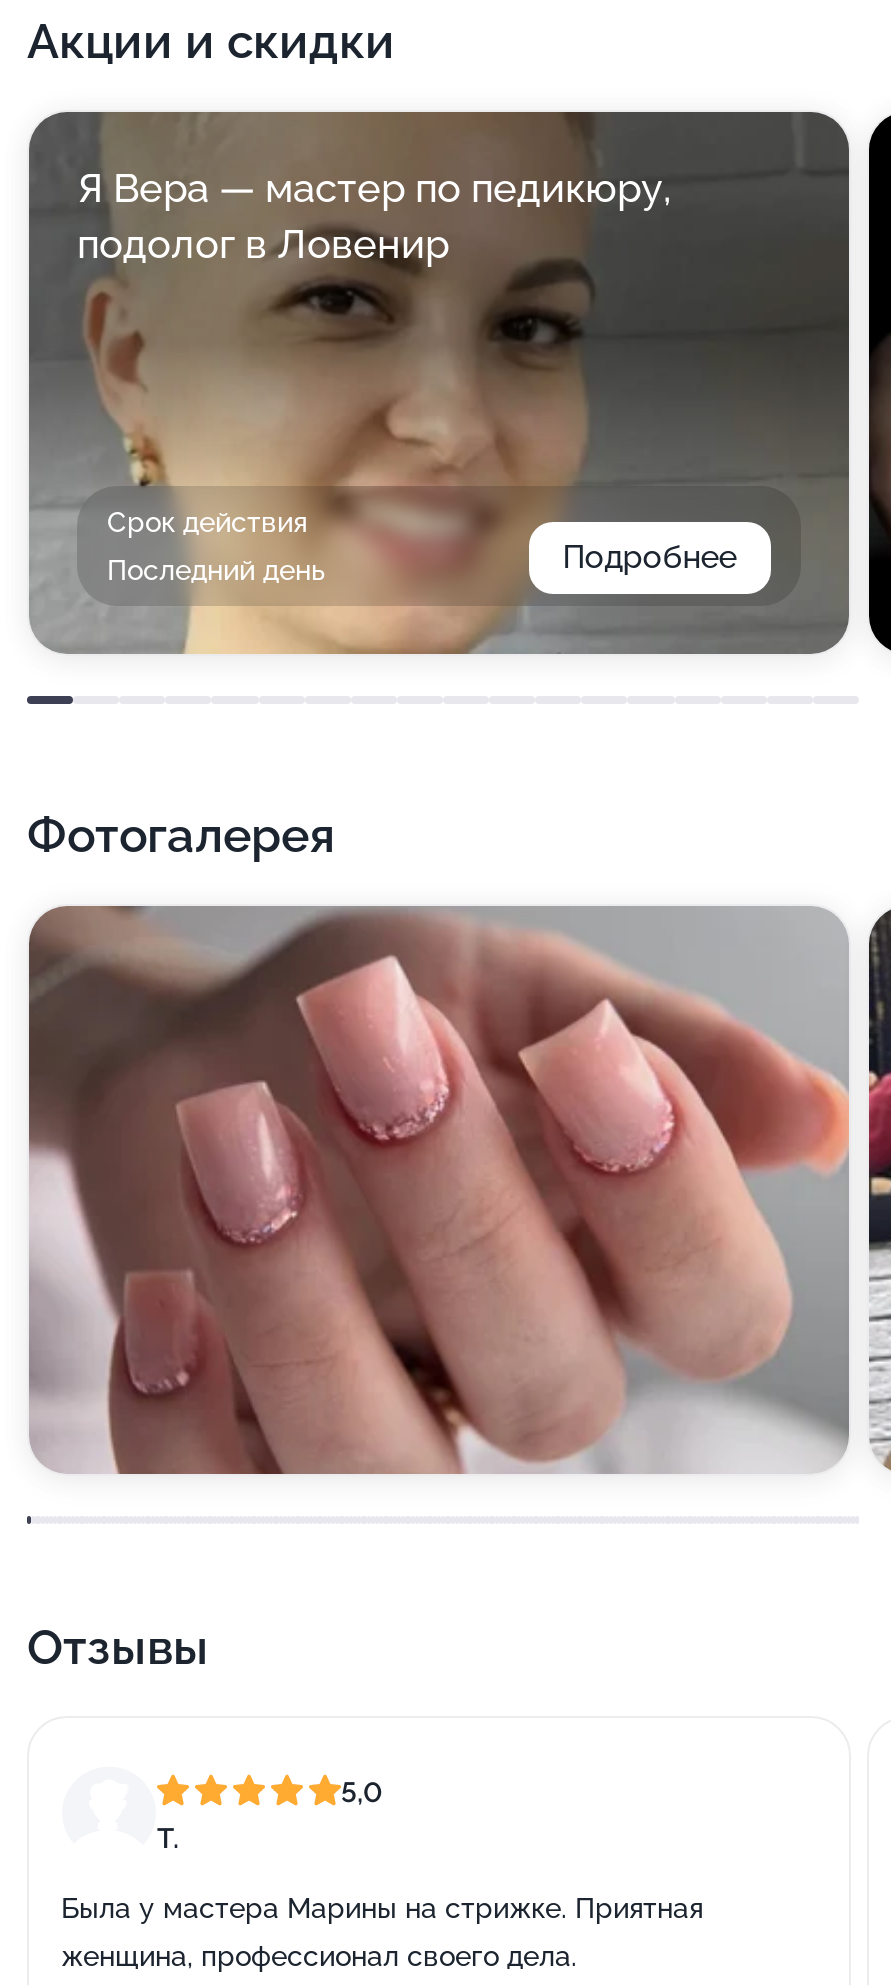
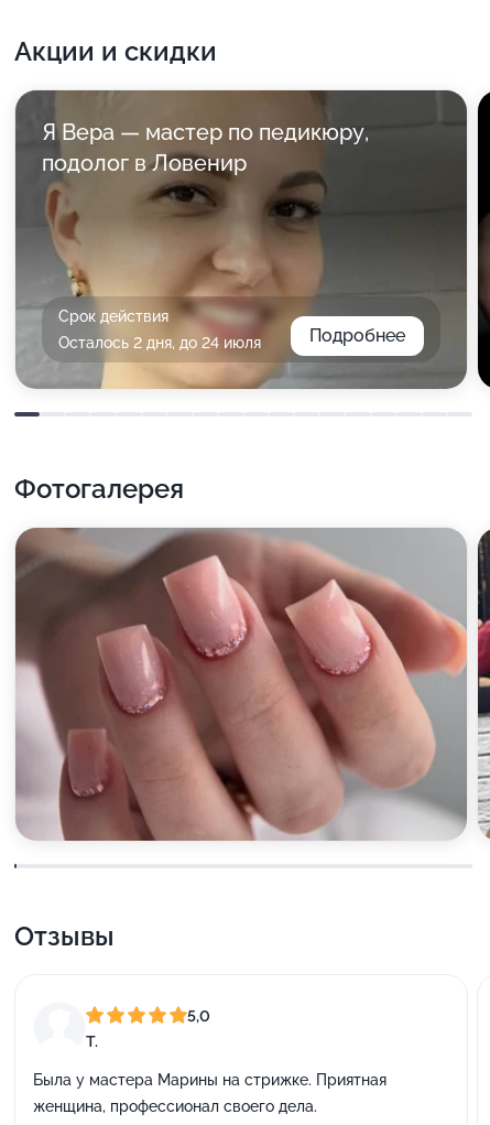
- Последний день
+ Осталось 2 дня, до 24 июля
